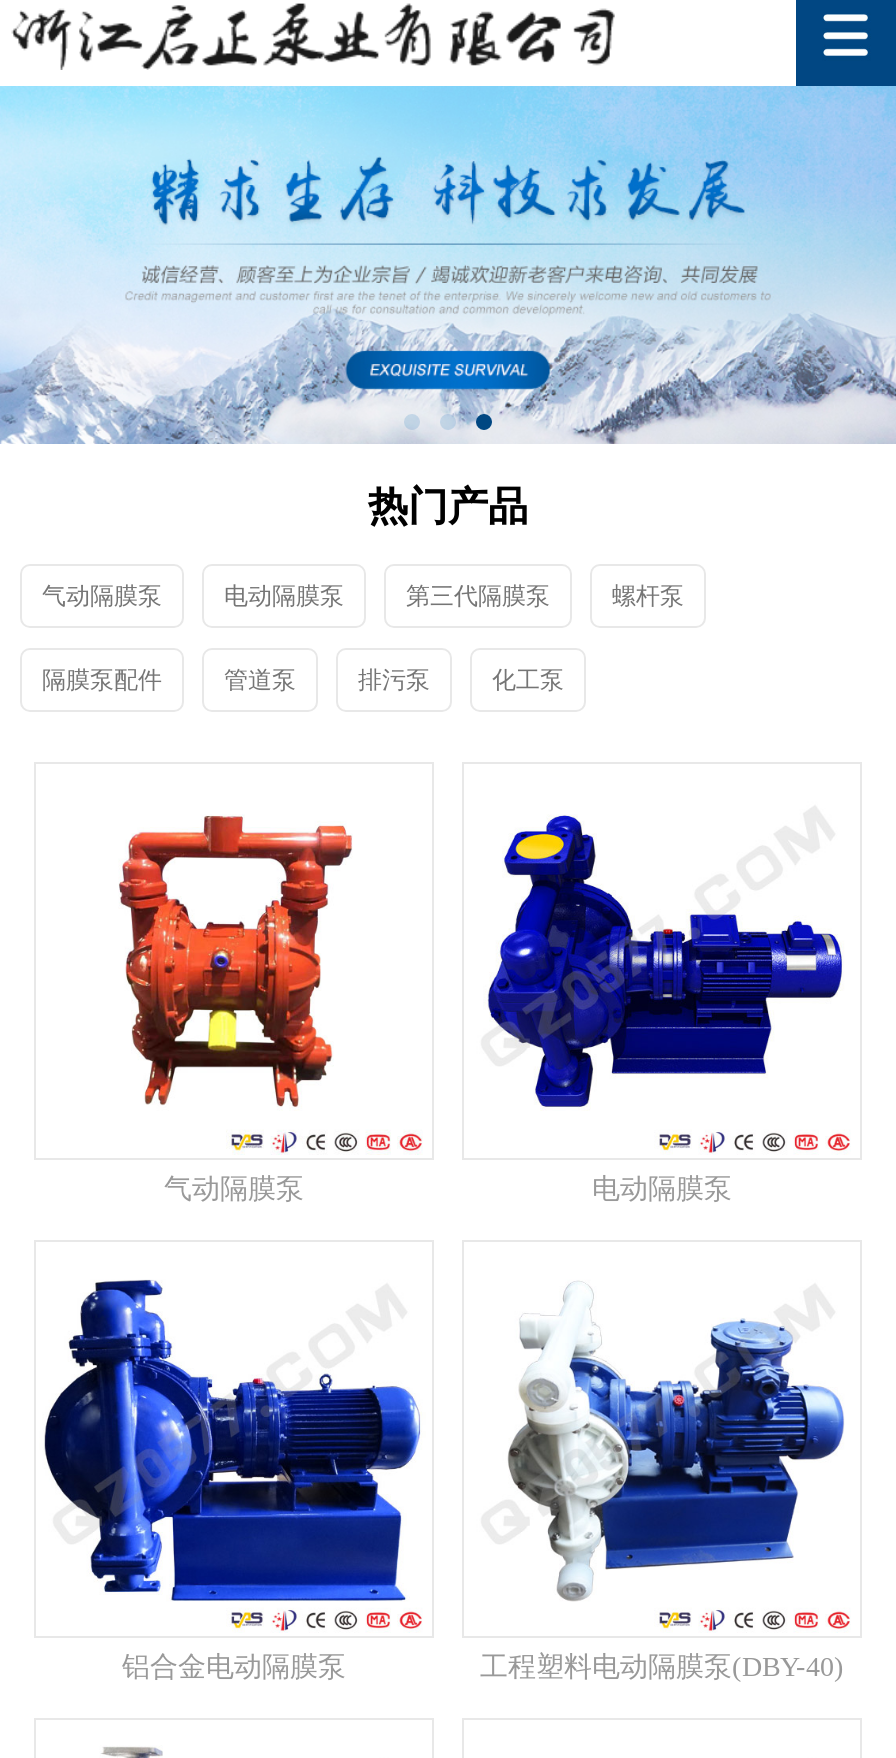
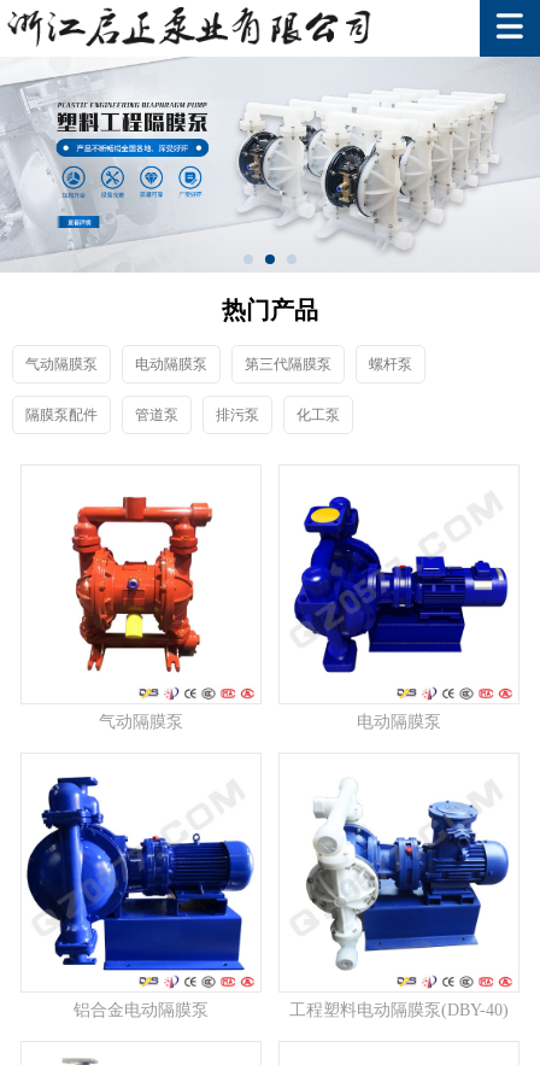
- [image]
+ [image]
